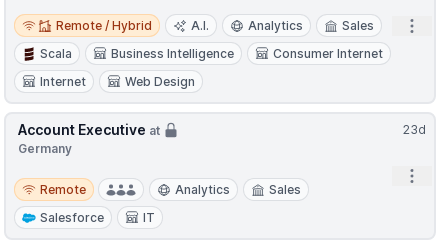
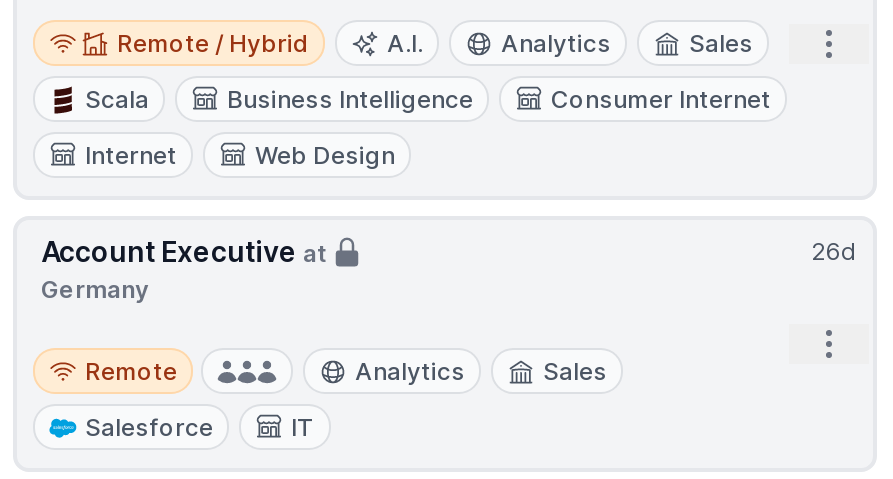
- 23d
+ 26d
